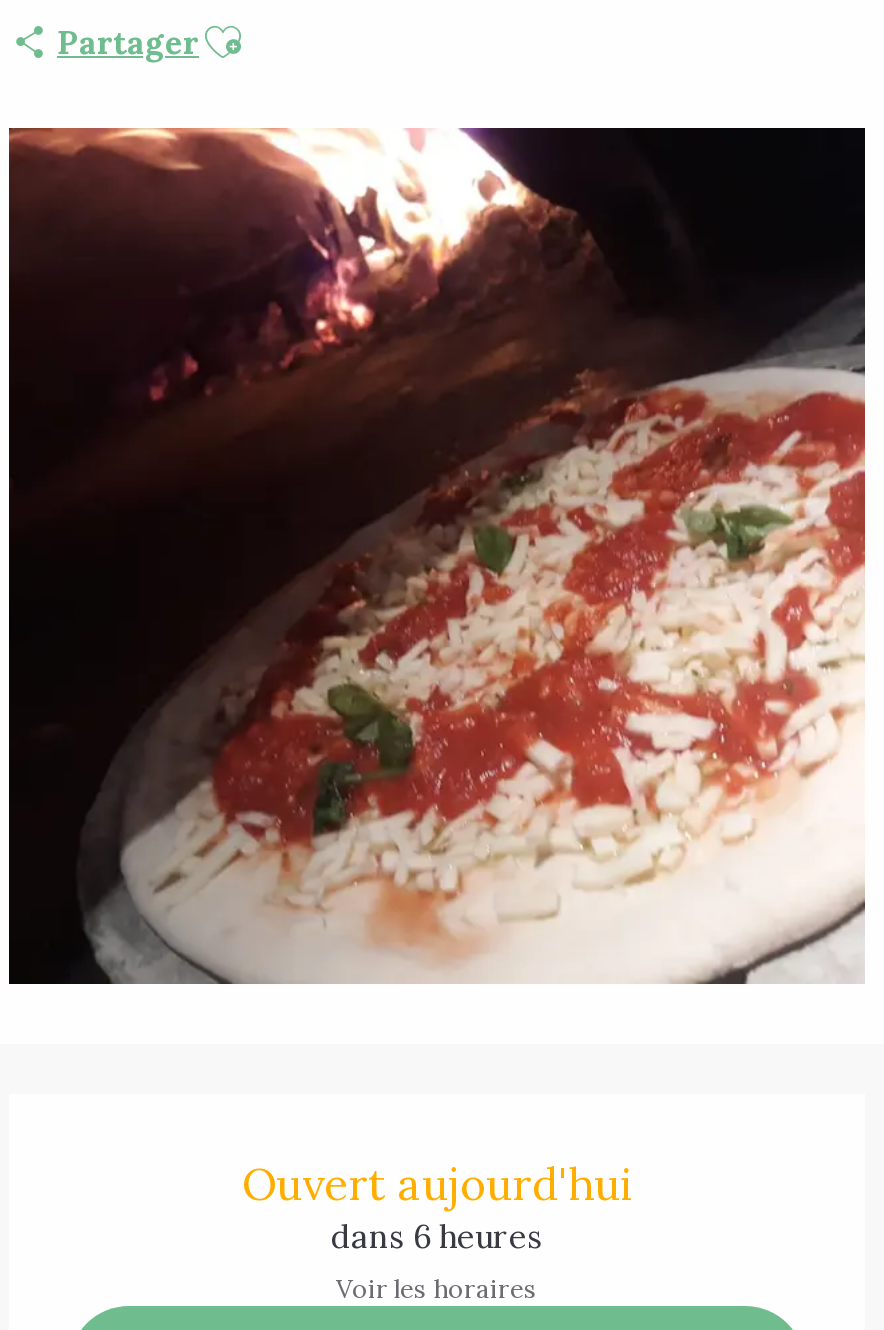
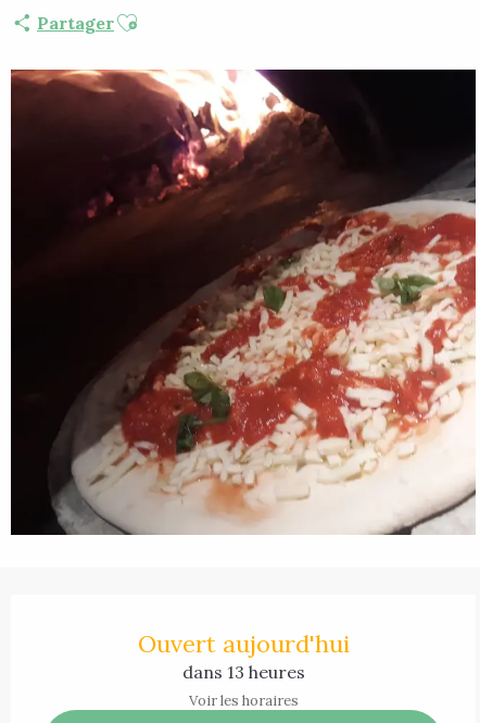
- dans 6 heures
+ dans 13 heures
